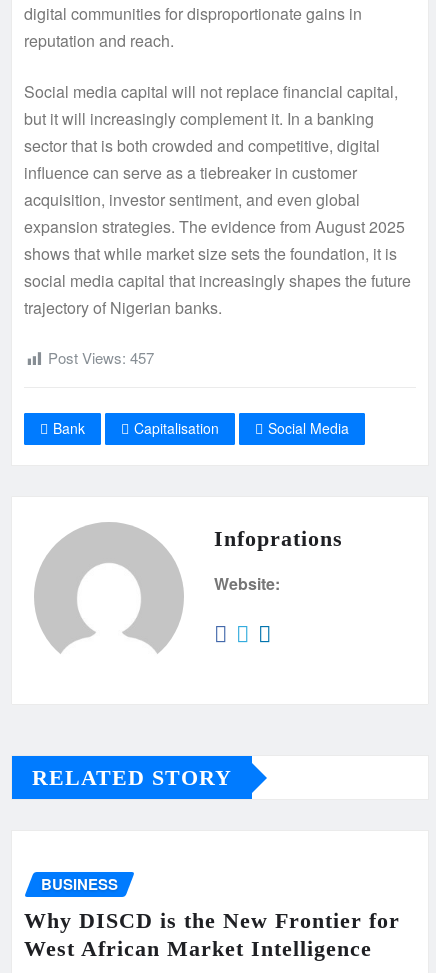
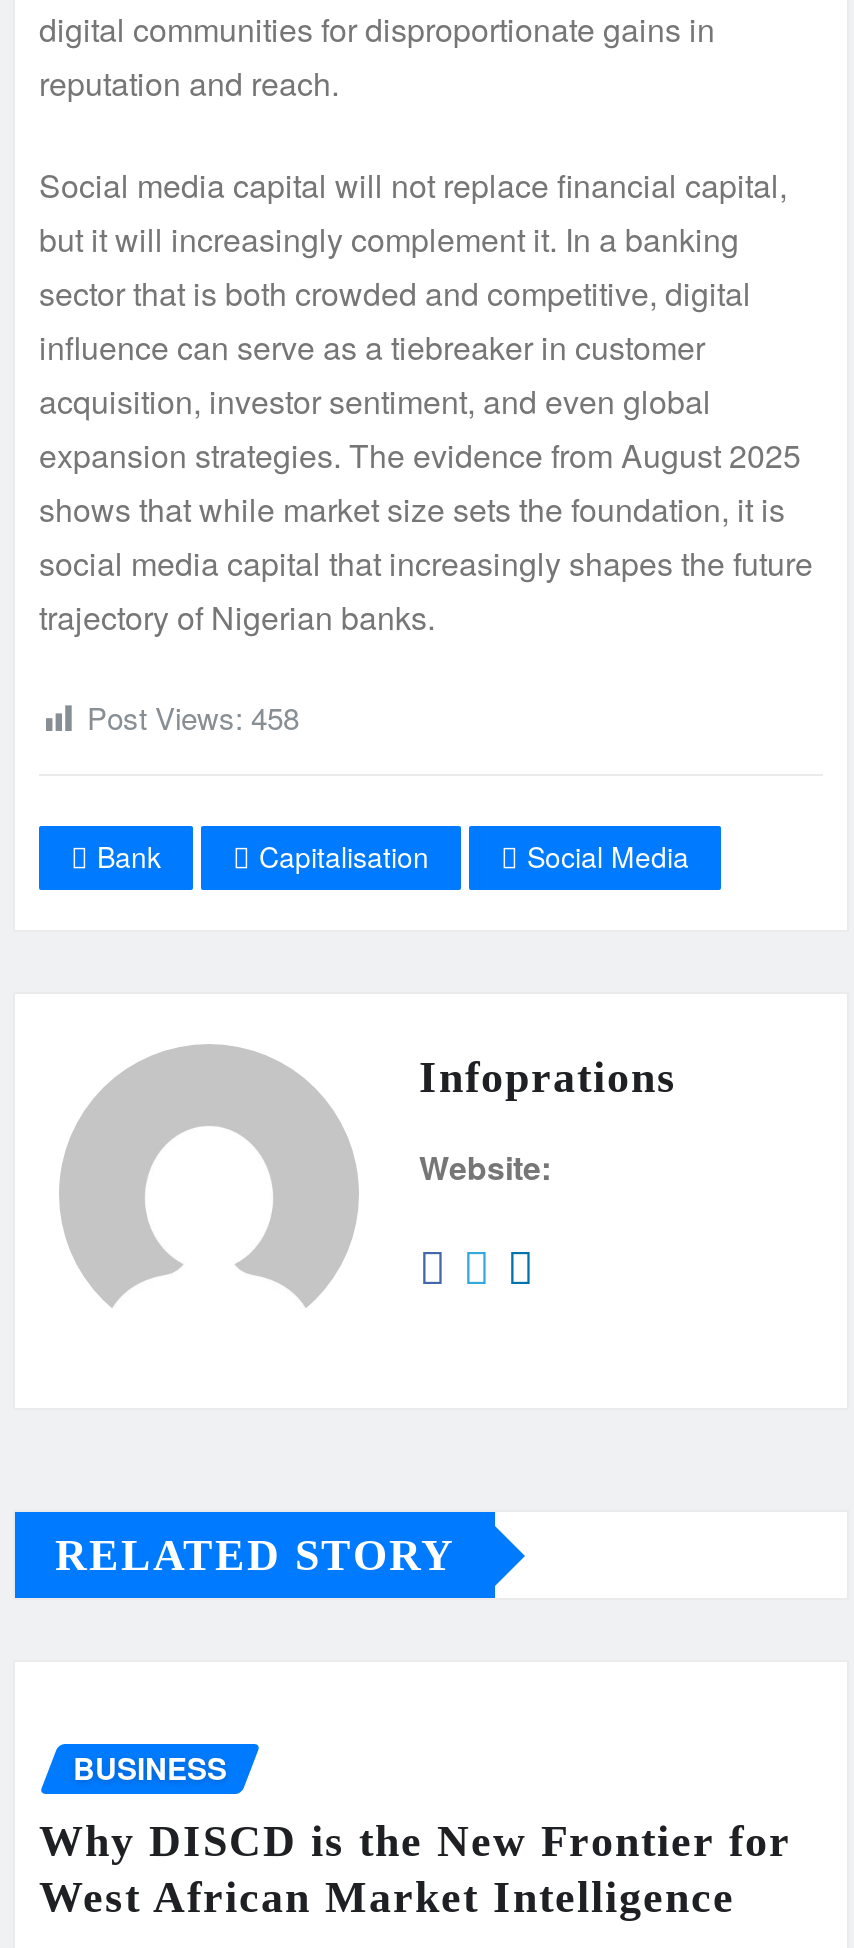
- Post Views: 457
+ Post Views: 458
